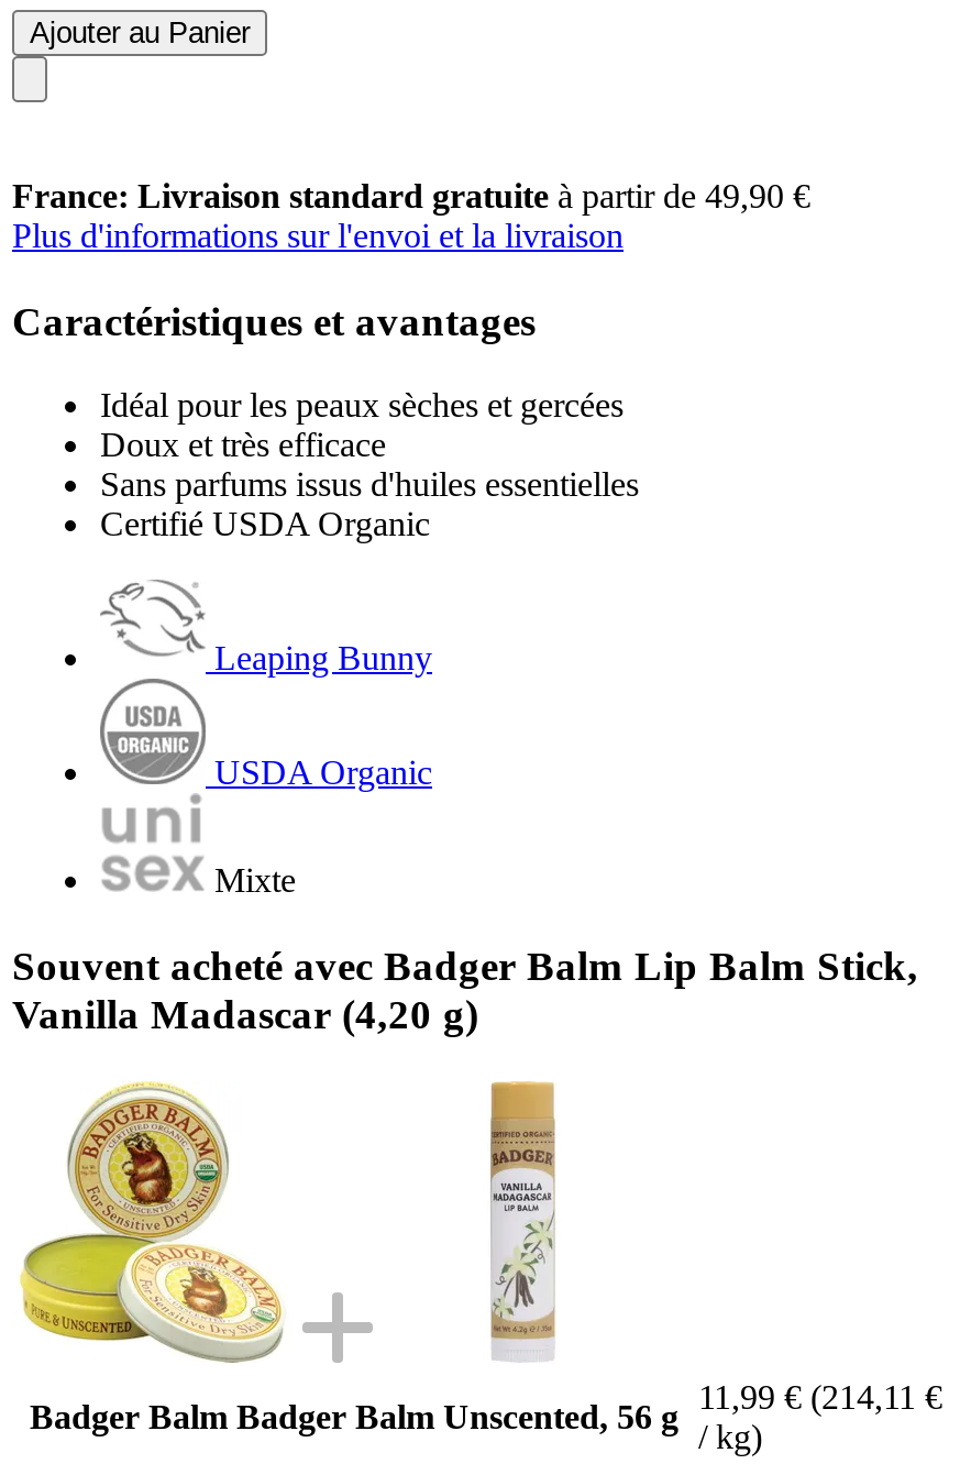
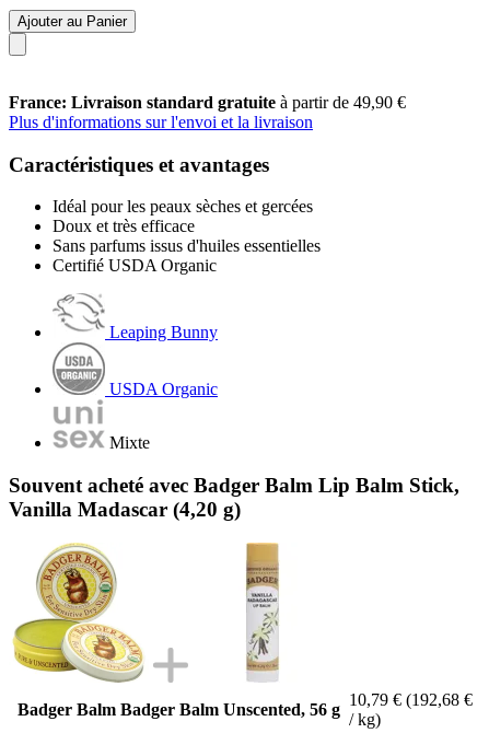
- 11,99 € (214,11 €
+ 10,79 € (192,68 €
